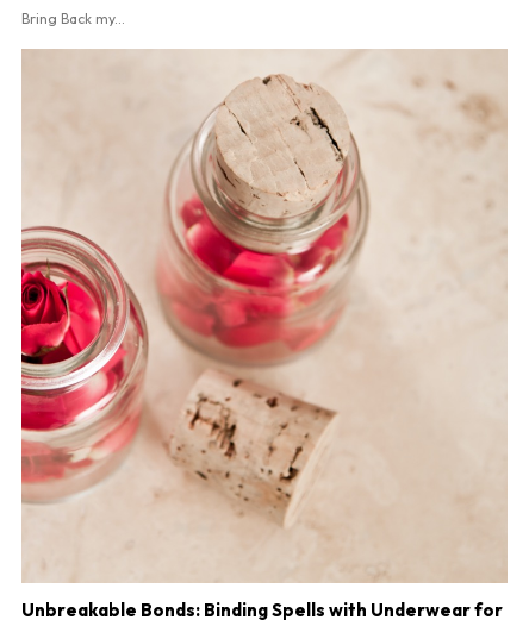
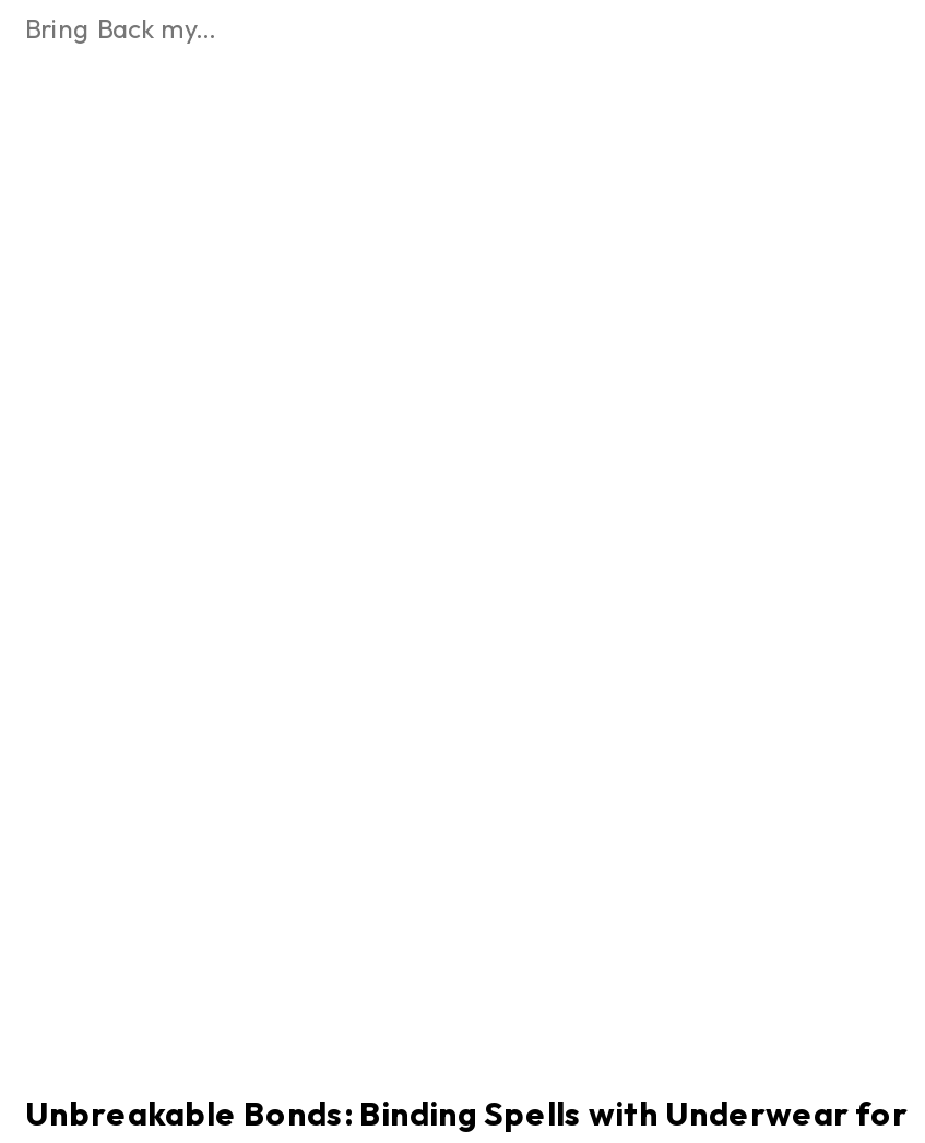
- [image]
